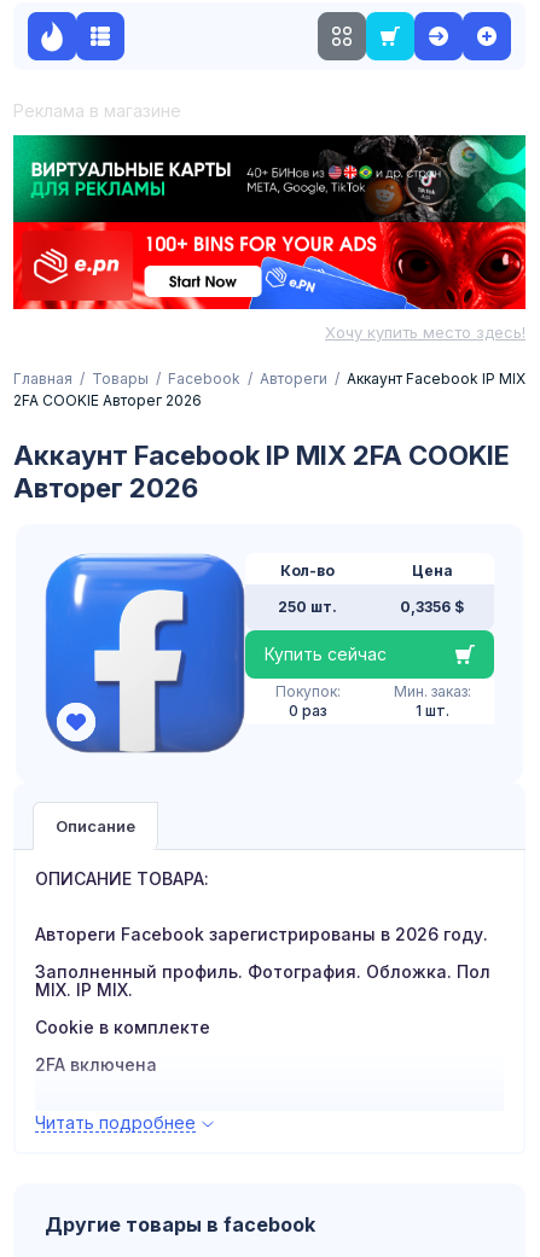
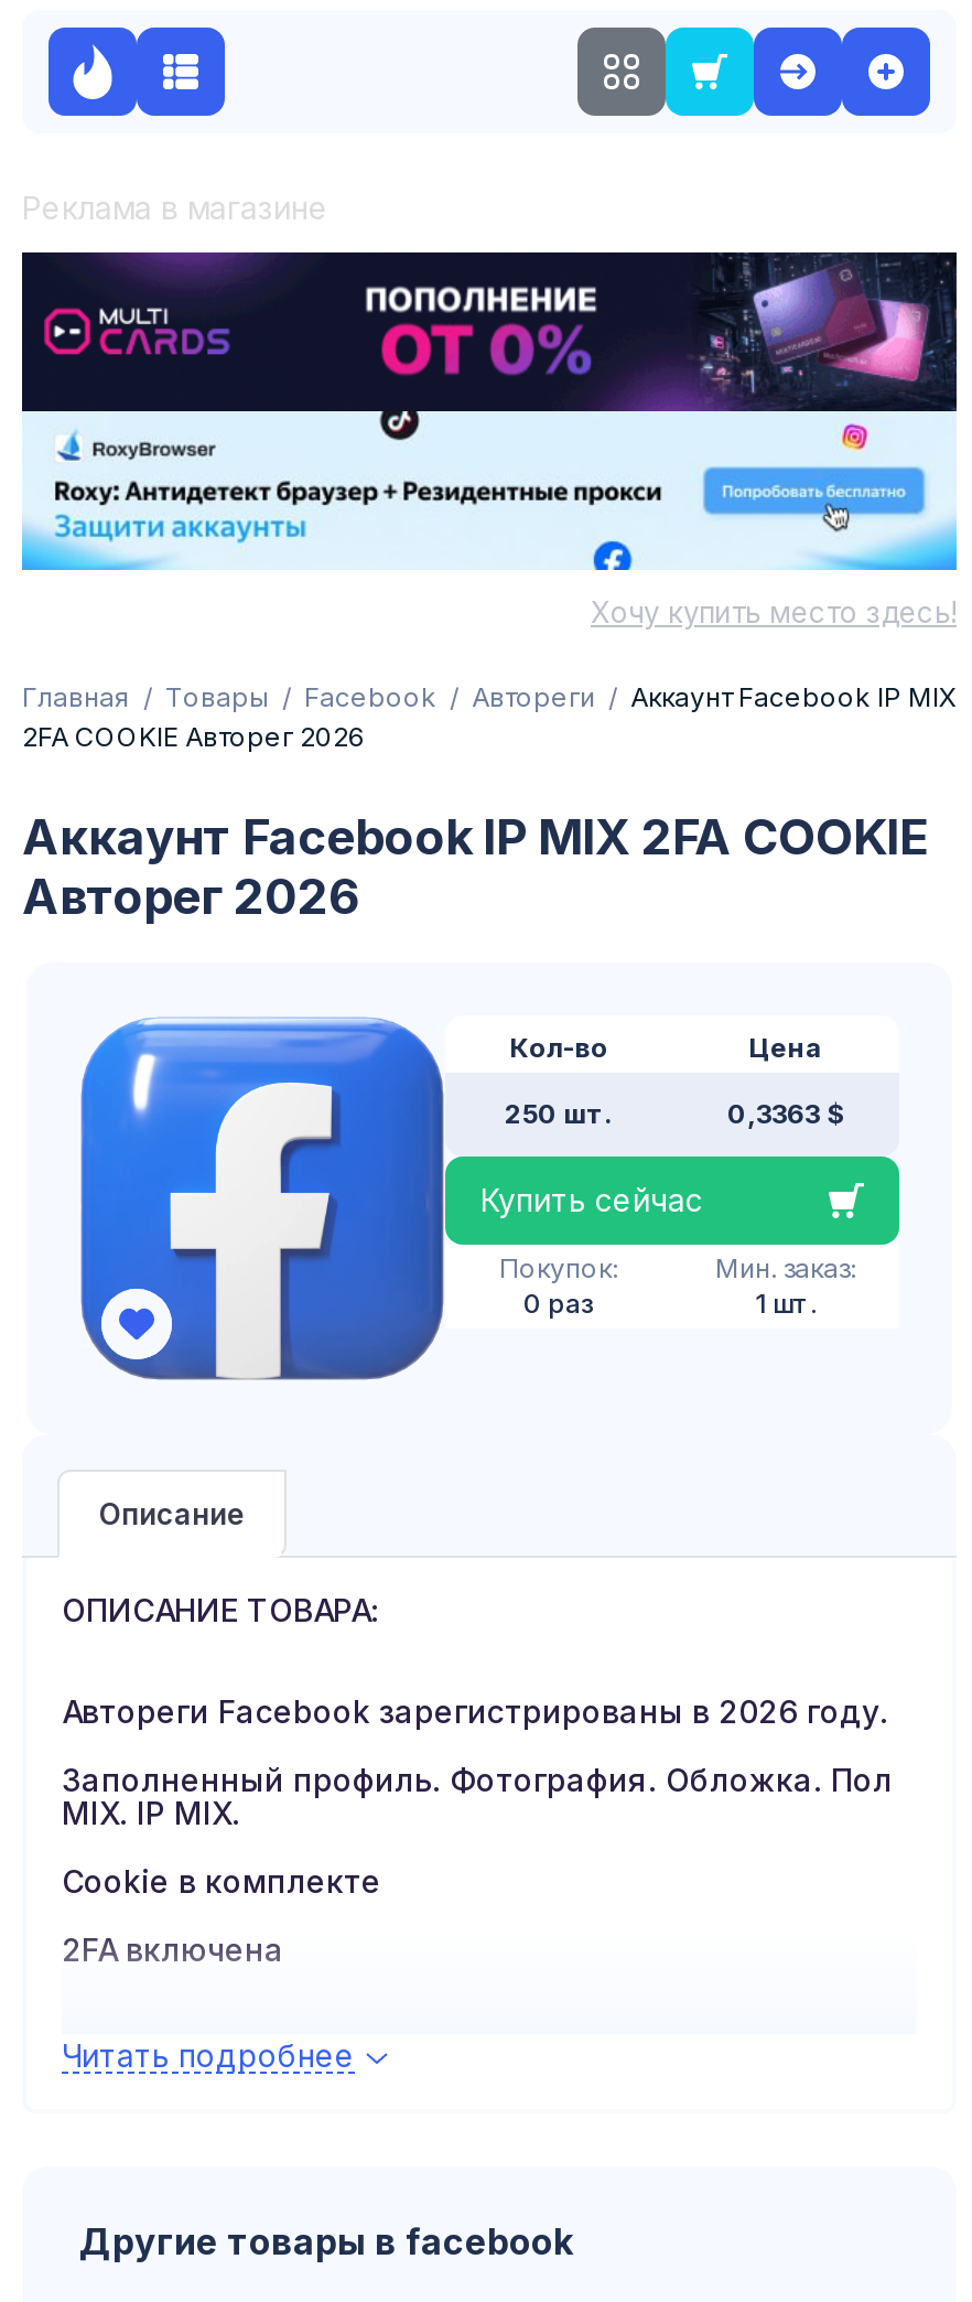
- [image]
+ [image]

- 0,3356 $
+ 0,3363 $
